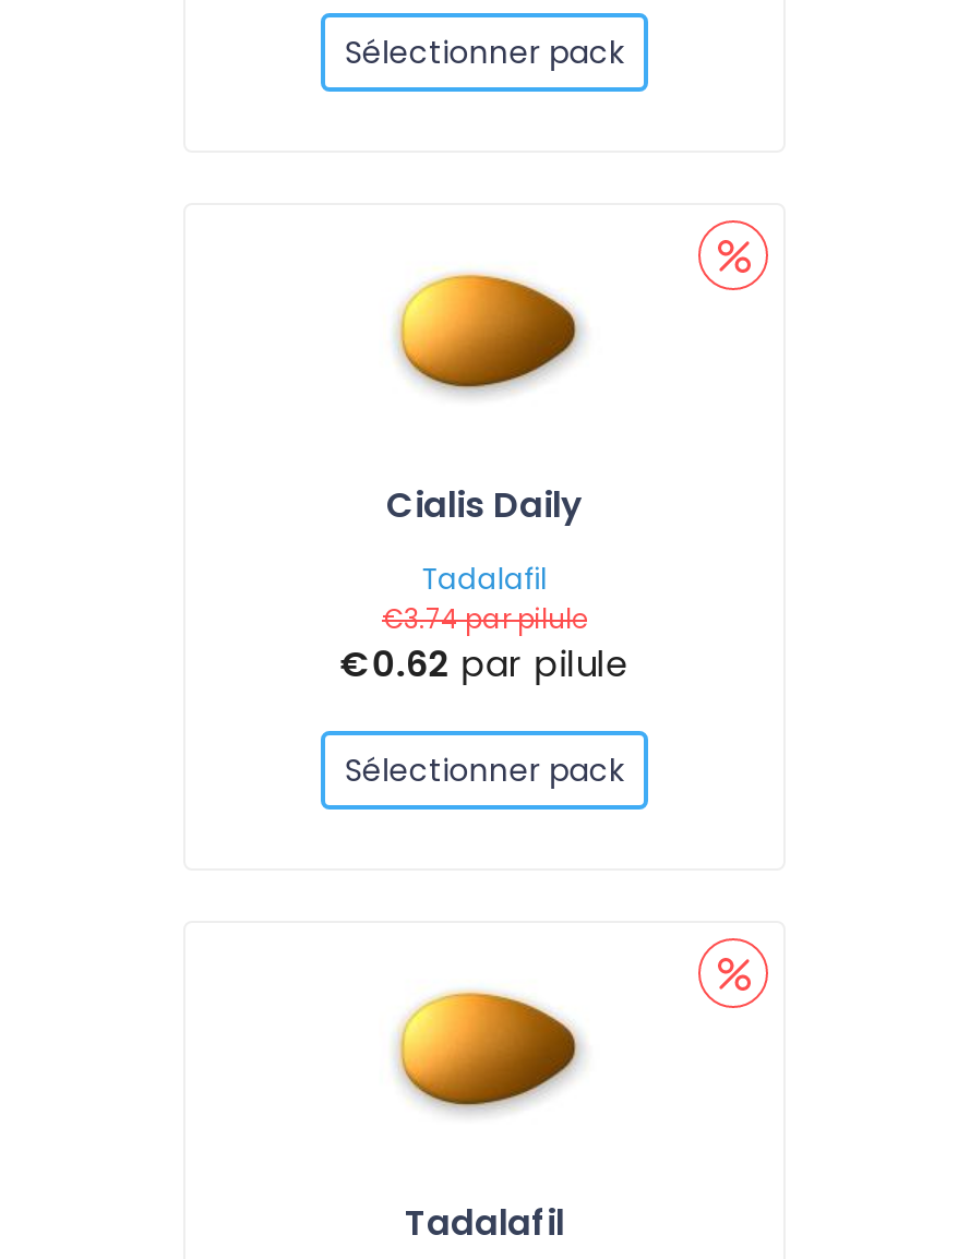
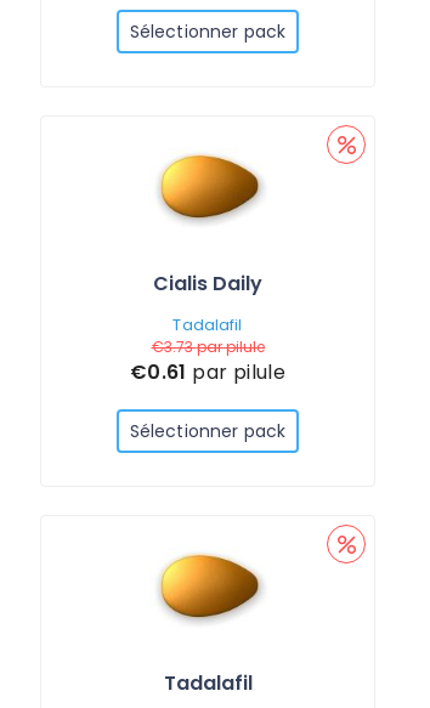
- €3.74par pilule
+ €3.73par pilule

- €0.62 par pilule
+ €0.61 par pilule
